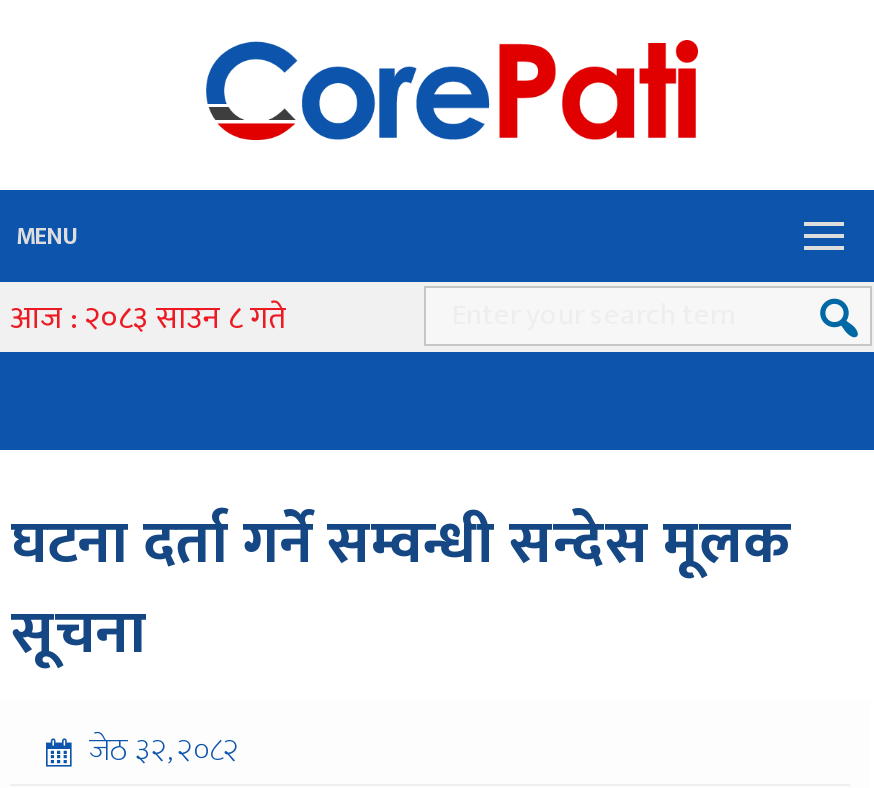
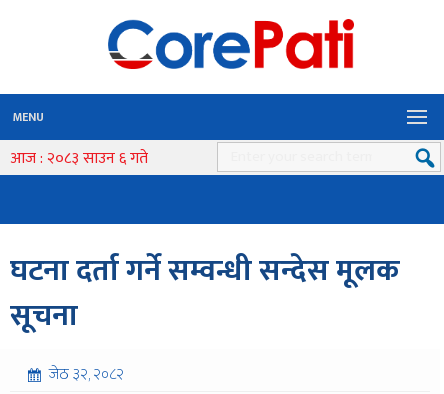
- आज : २०८३ साउन ८ गते
+ आज : २०८३ साउन ६ गते
